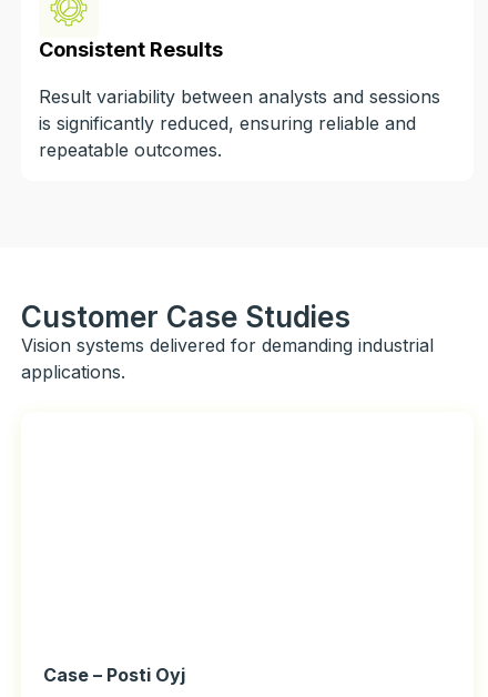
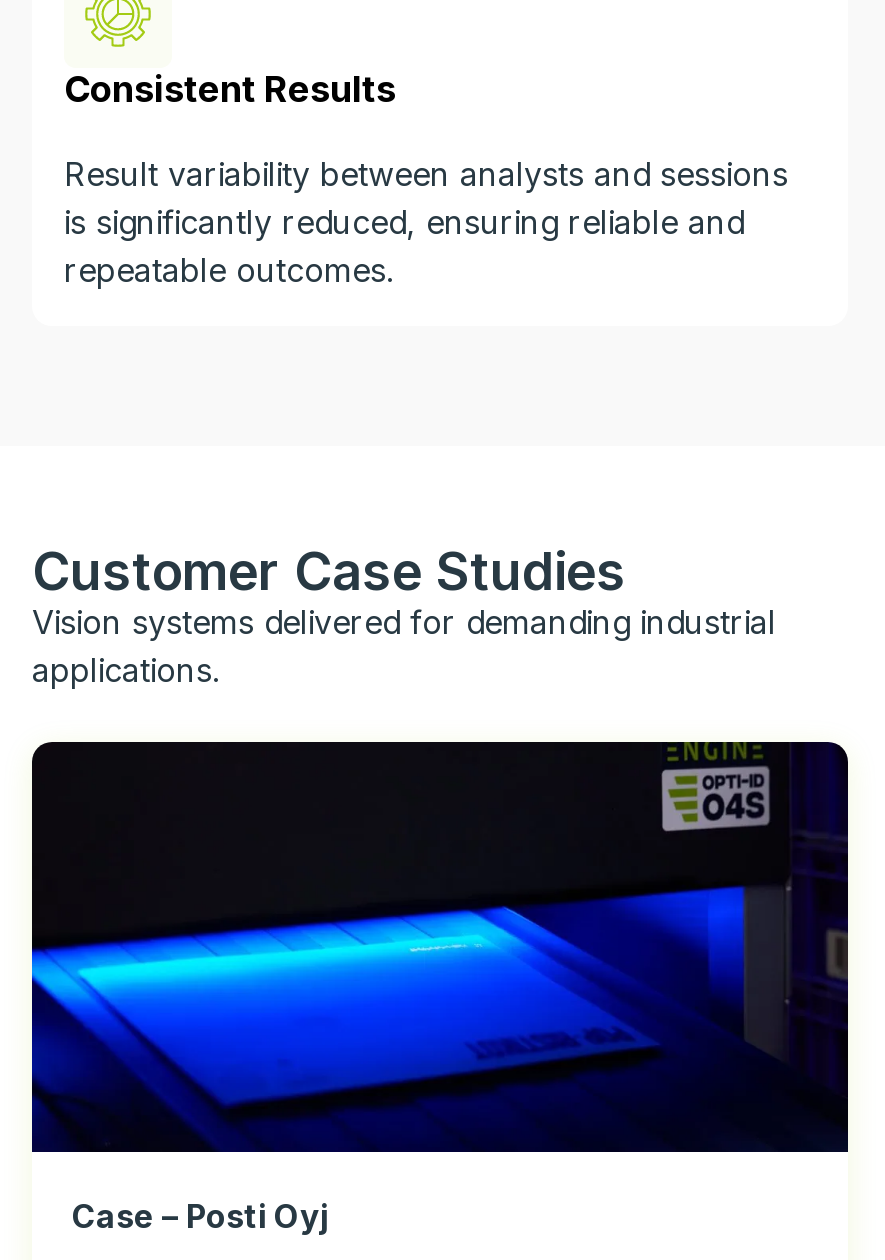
+ [image]
